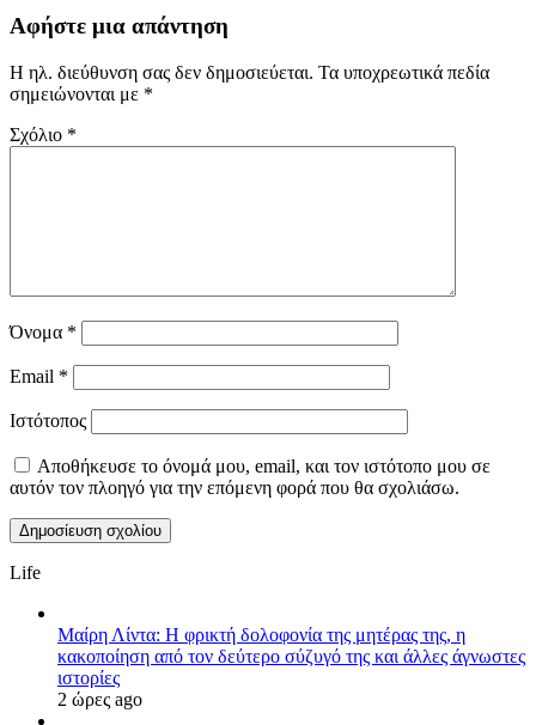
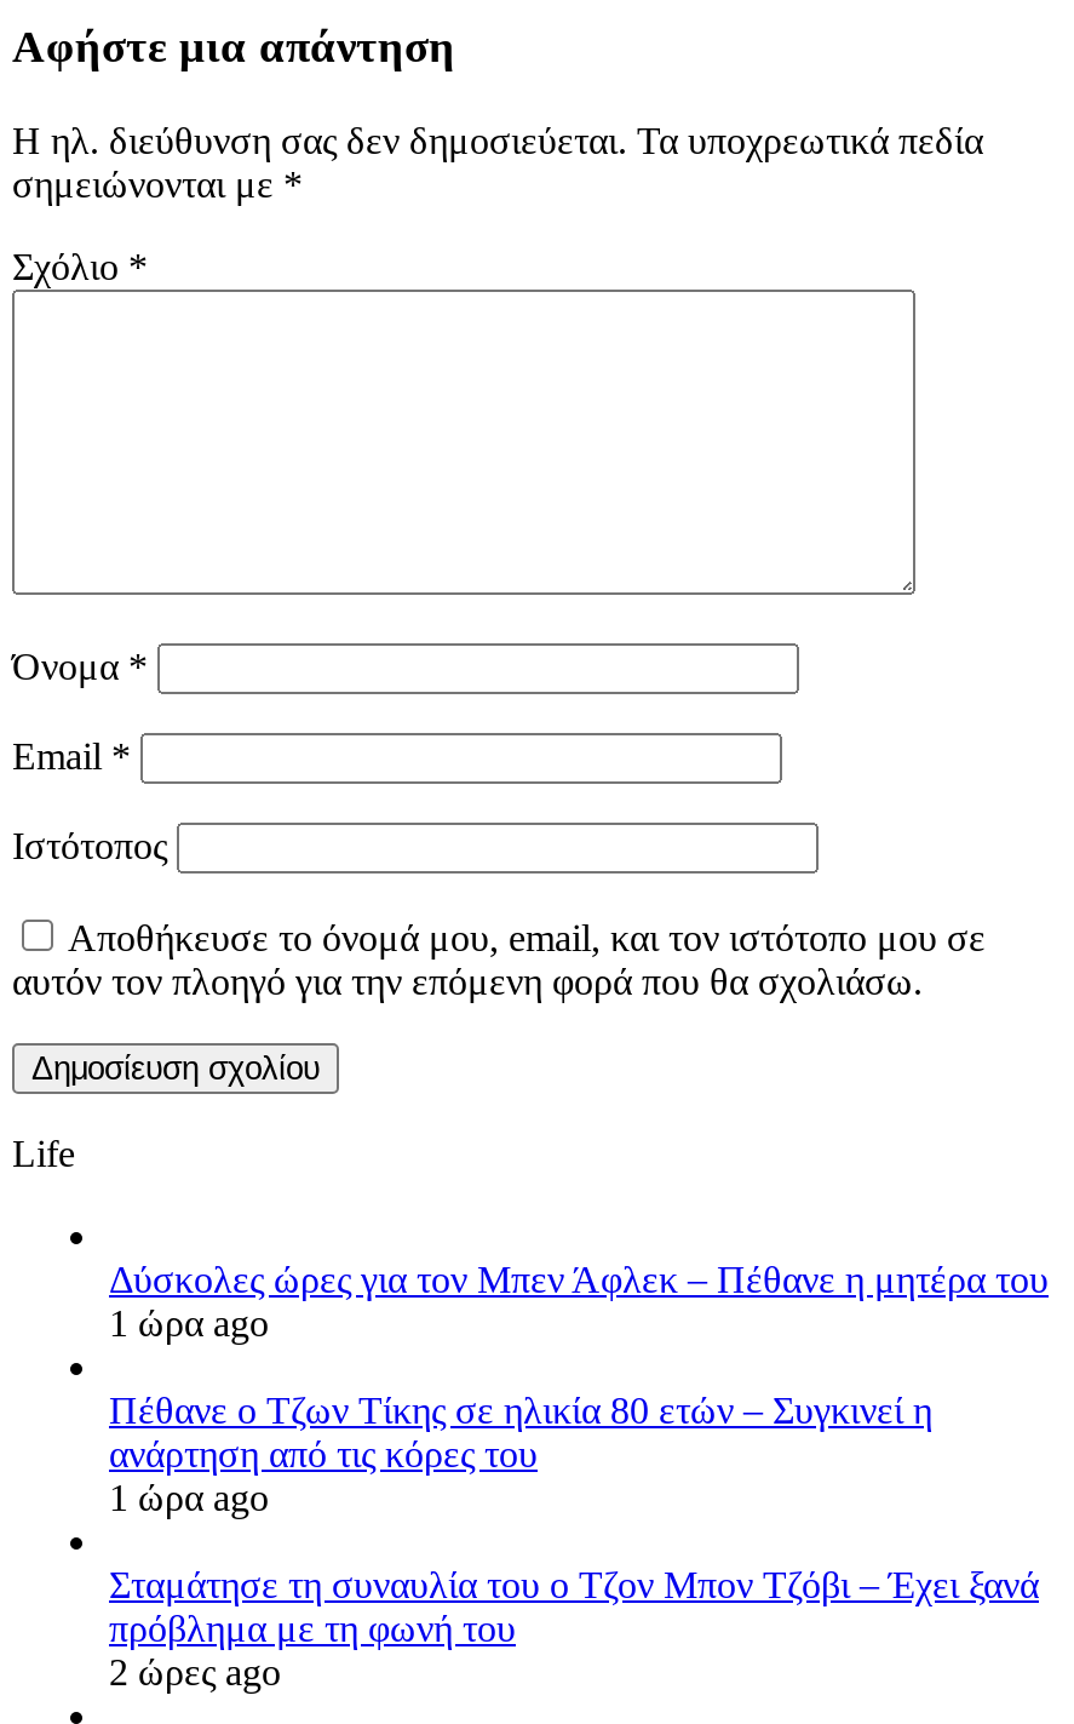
- Μαίρη Λίντα: Η φρικτή δολοφονία της μητέρας της, η
- κακοποίηση από τον δεύτερο σύζυγό της και άλλες άγνωστες
- ιστορίες
+ Δύσκολες ώρες για τον Μπεν Άφλεκ – Πέθανε η μητέρα του
+ 1 ώρα ago
+ Πέθανε ο Τζων Τίκης σε ηλικία 80 ετών – Συγκινεί η
+ ανάρτηση από τις κόρες του
+ 1 ώρα ago
+ Σταμάτησε τη συναυλία του ο Τζον Μπον Τζόβι – Έχει ξανά
+ πρόβλημα με τη φωνή του
